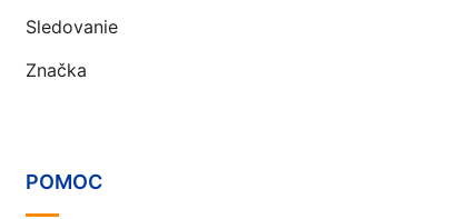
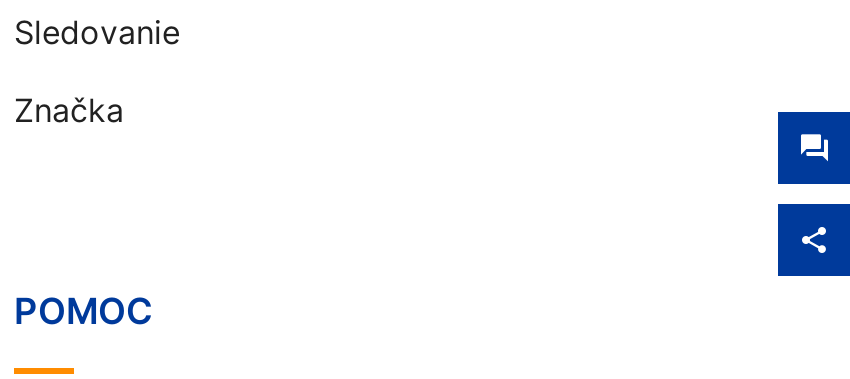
+ [image]

+ [image]
